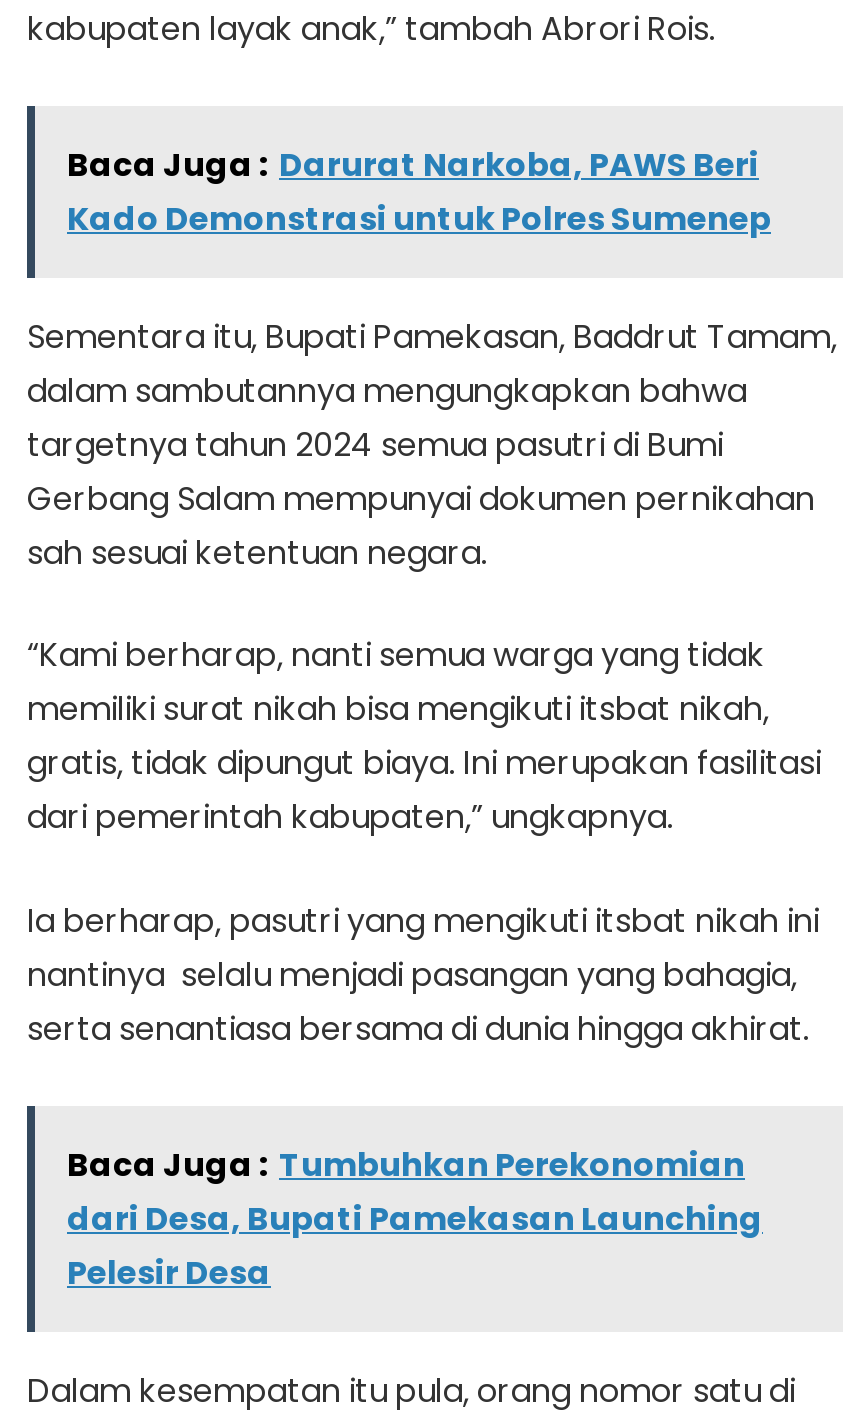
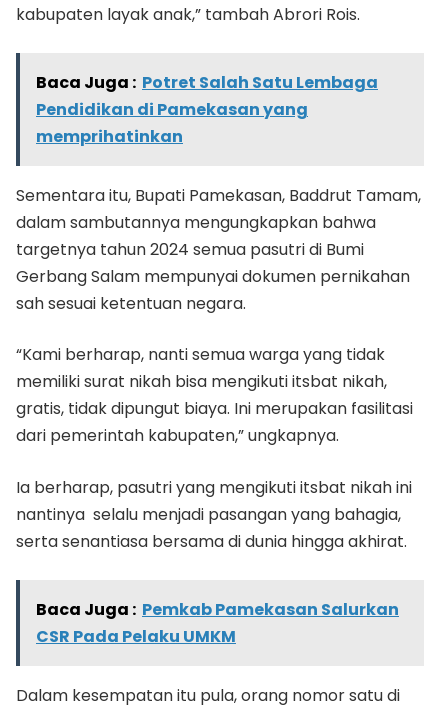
- Baca Juga : Darurat Narkoba, PAWS Beri
- Kado Demonstrasi untuk Polres Sumenep
+ Baca Juga : Potret Salah Satu Lembaga
+ Pendidikan di Pamekasan yang
+ memprihatinkan

moved down: Sementara itu, Bupati Pamekasan, Baddrut Tamam, | dalam sambutannya mengungkapkan bahwa | targetnya tahun 2024 semua pasutri di Bumi | ... | nantinya selalu menjadi pasangan yang bahagia, | serta senantiasa bersama di dunia hingga akhirat.

- Baca Juga : Tumbuhkan Perekonomian
- dari Desa, Bupati Pamekasan Launching
- Pelesir Desa
+ Baca Juga : Pemkab Pamekasan Salurkan
+ CSR Pada Pelaku UMKM
